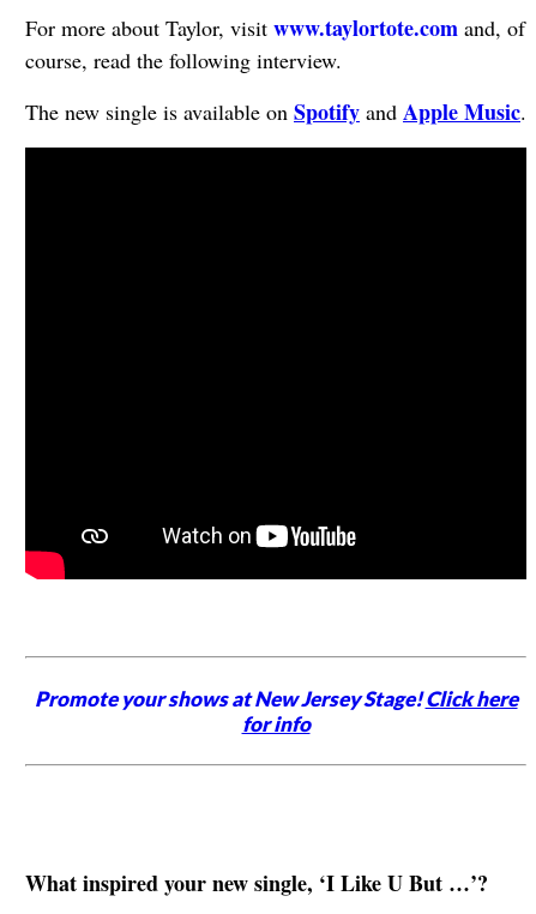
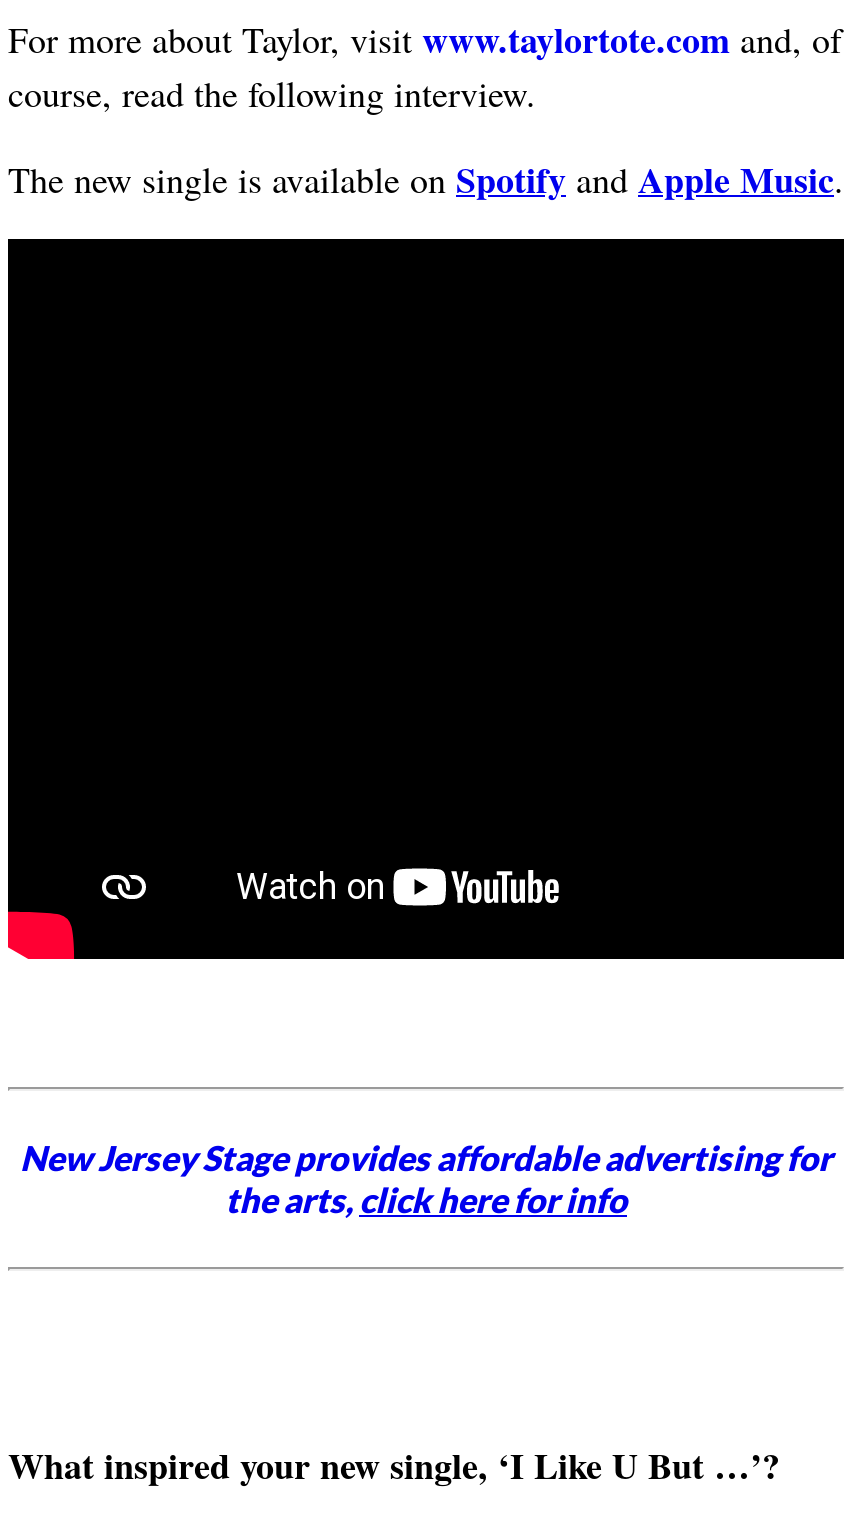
- Promote your shows at New Jersey Stage!Click here
- for info
+ New Jersey Stage provides affordable advertising for
+ the arts, click here for info
